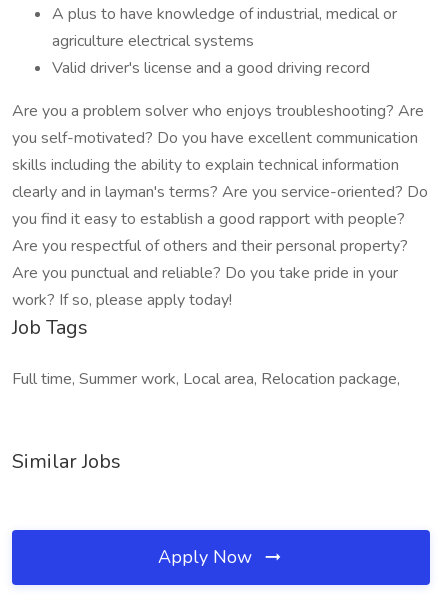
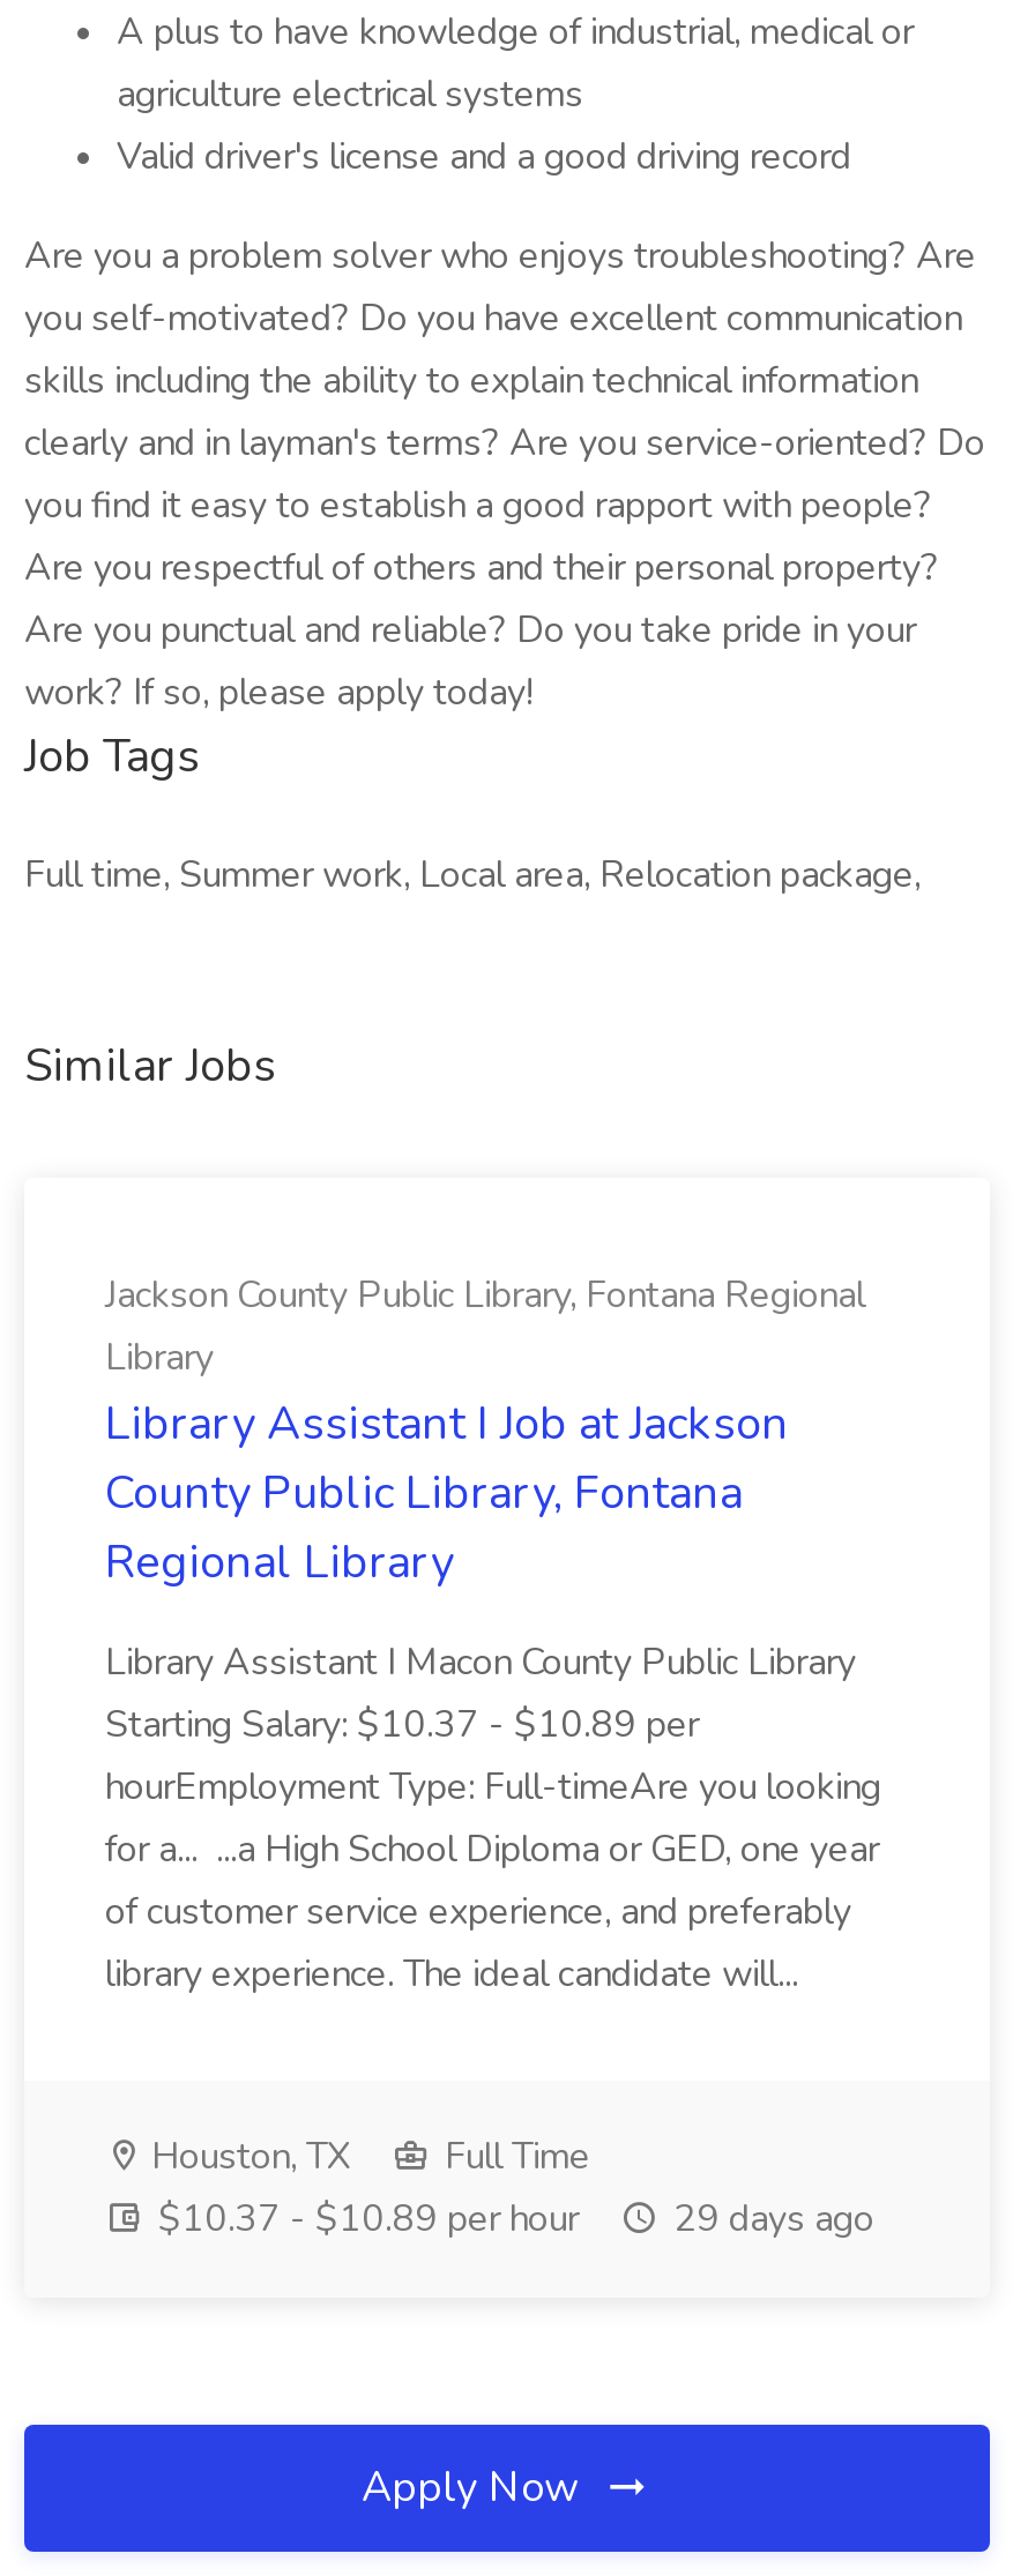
+ Jackson County Public Library, Fontana Regional
+ Library
+ Library Assistant I Job at Jackson
+ County Public Library, Fontana
+ Regional Library
+ Library Assistant I Macon County Public Library
+ Starting Salary: $10.37 - $10.89 per
+ hourEmployment Type: Full-timeAre you looking
+ for a... ...a High School Diploma or GED, one year
+ of customer service experience, and preferably
+ library experience. The ideal candidate will...

+ Houston, TX
+ Full Time
+ $10.37 - $10.89 per hour
+ 29 days ago
